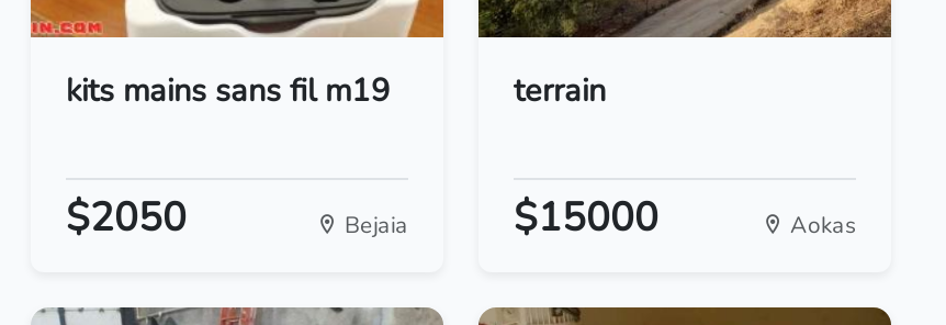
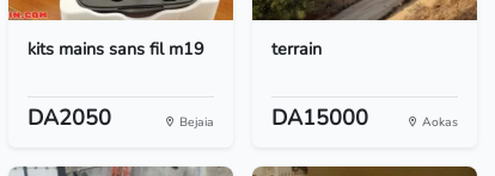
- $2050
+ DA2050

- $15000
+ DA15000
